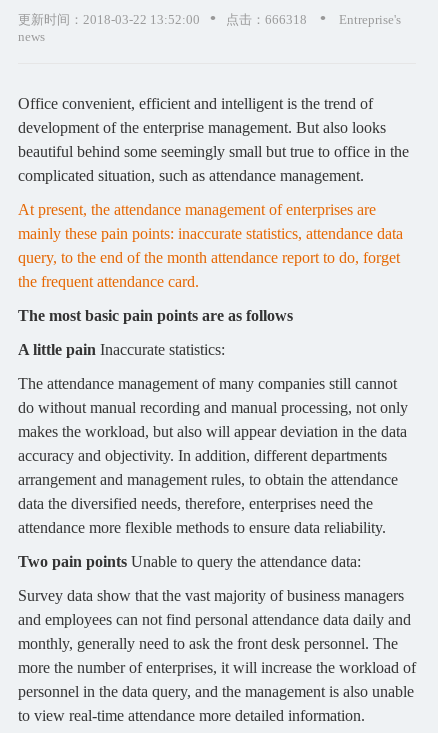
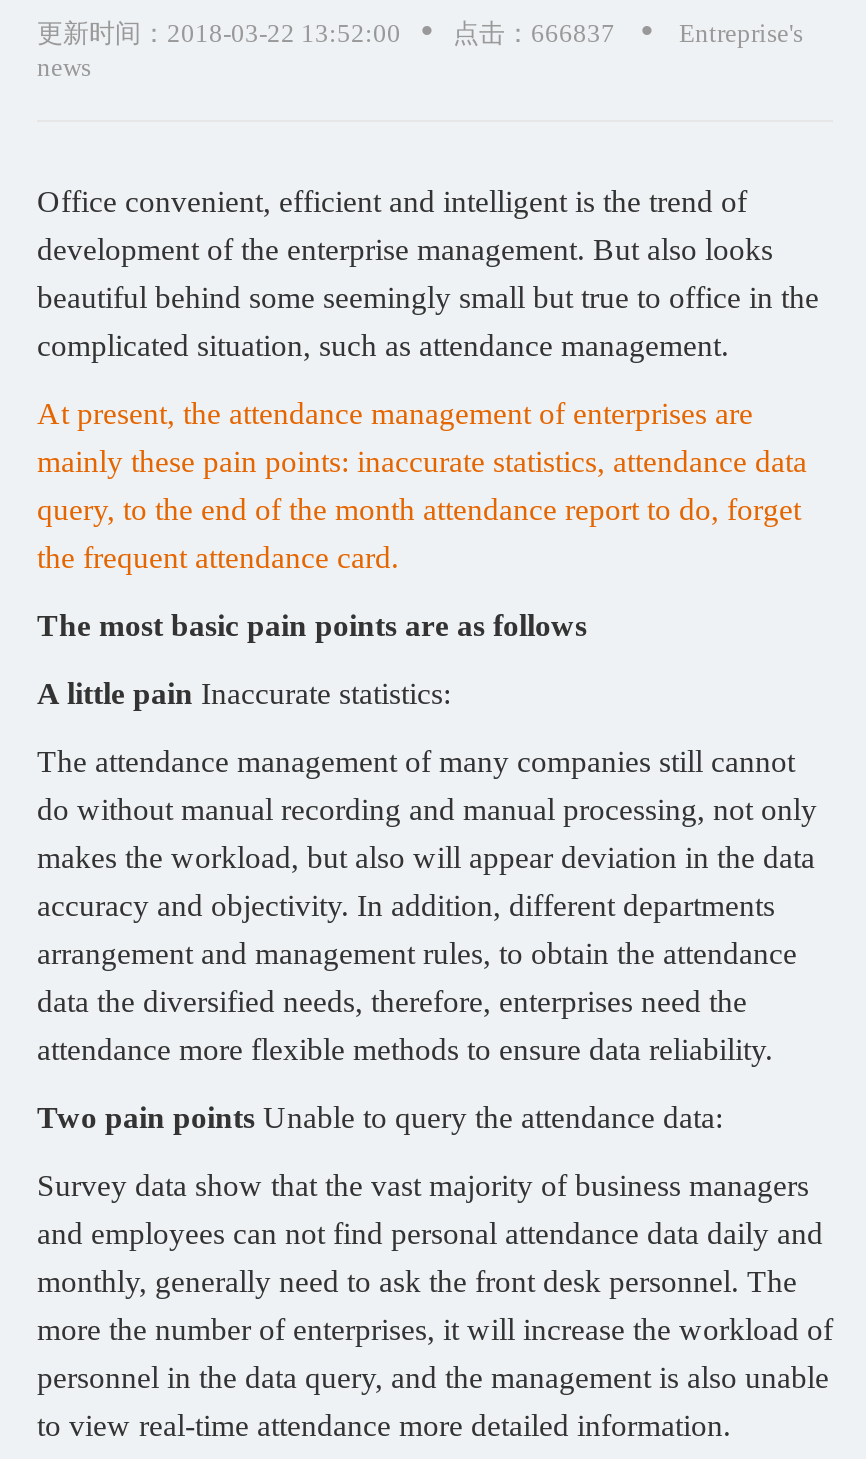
- 点击：666318
+ 点击：666837
